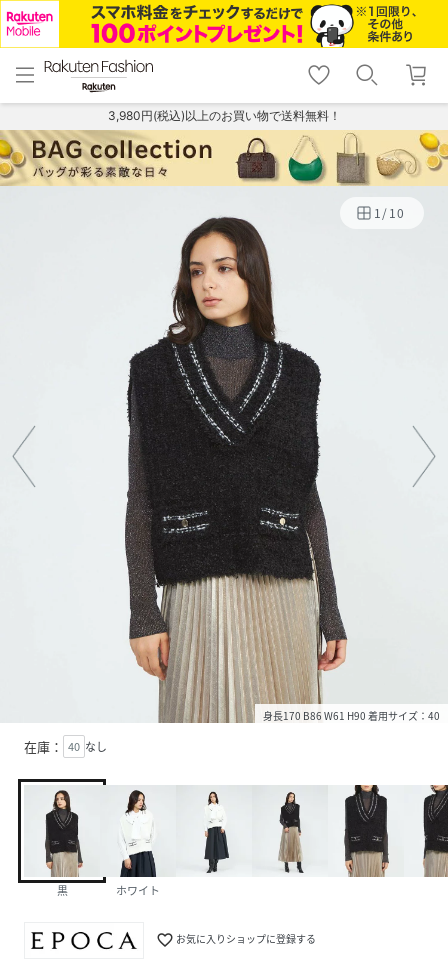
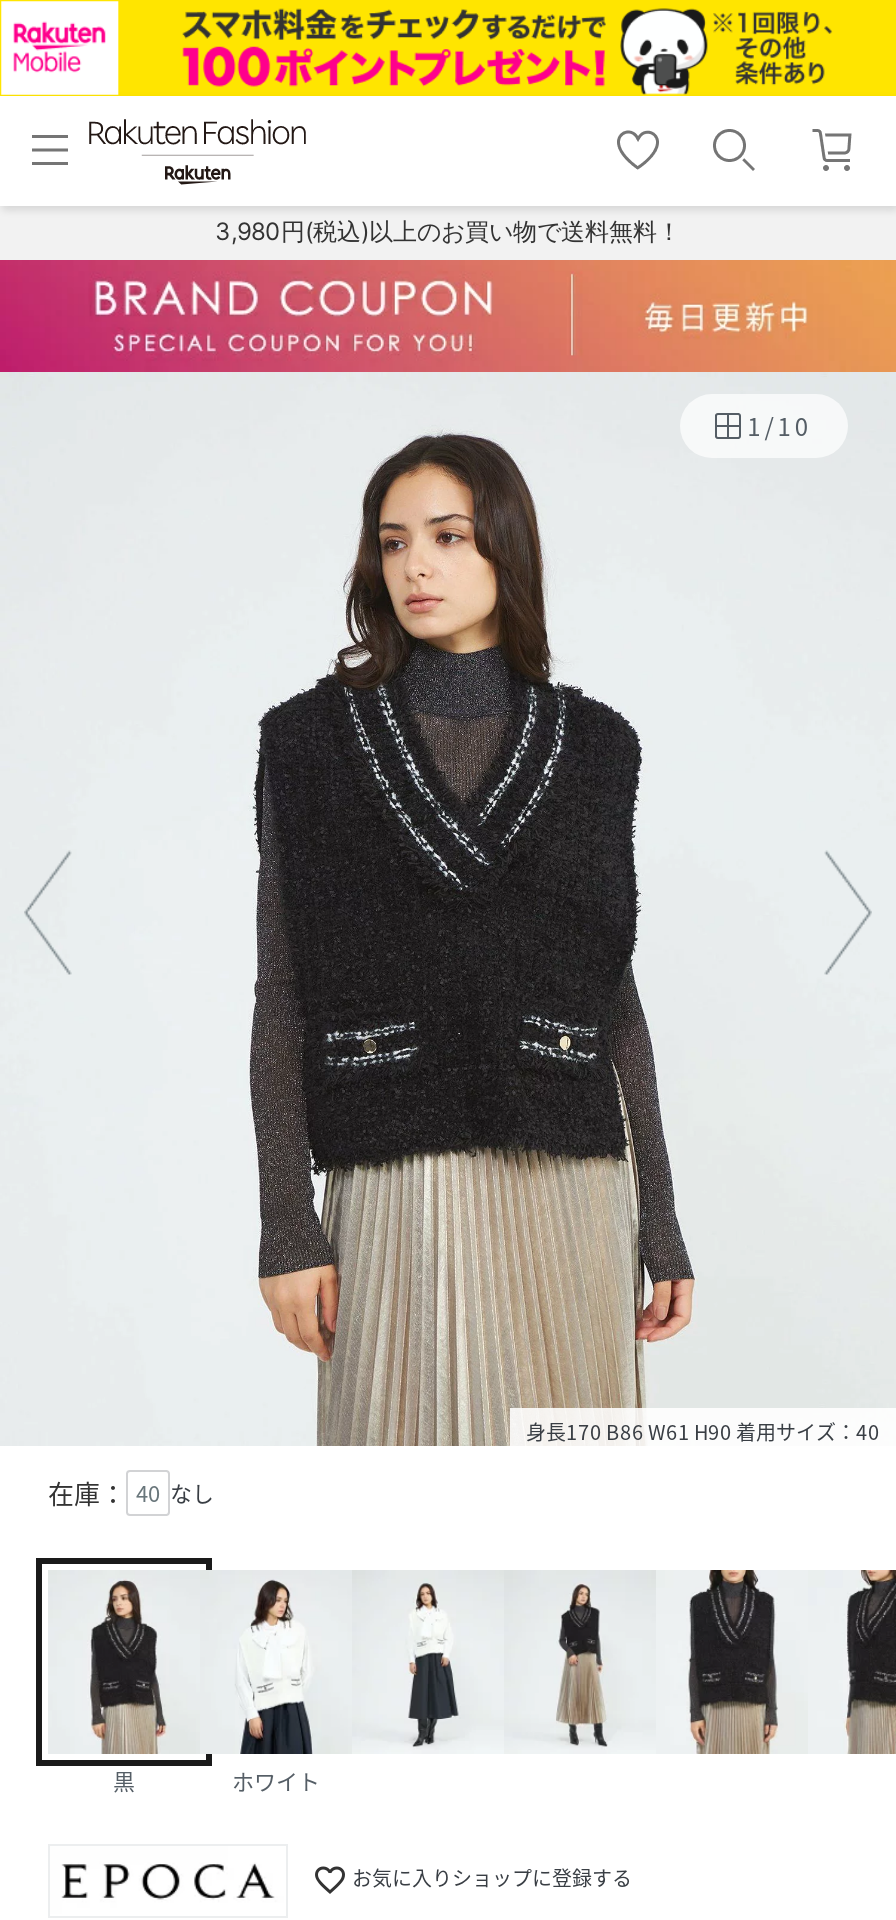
- [image]
+ [image]
